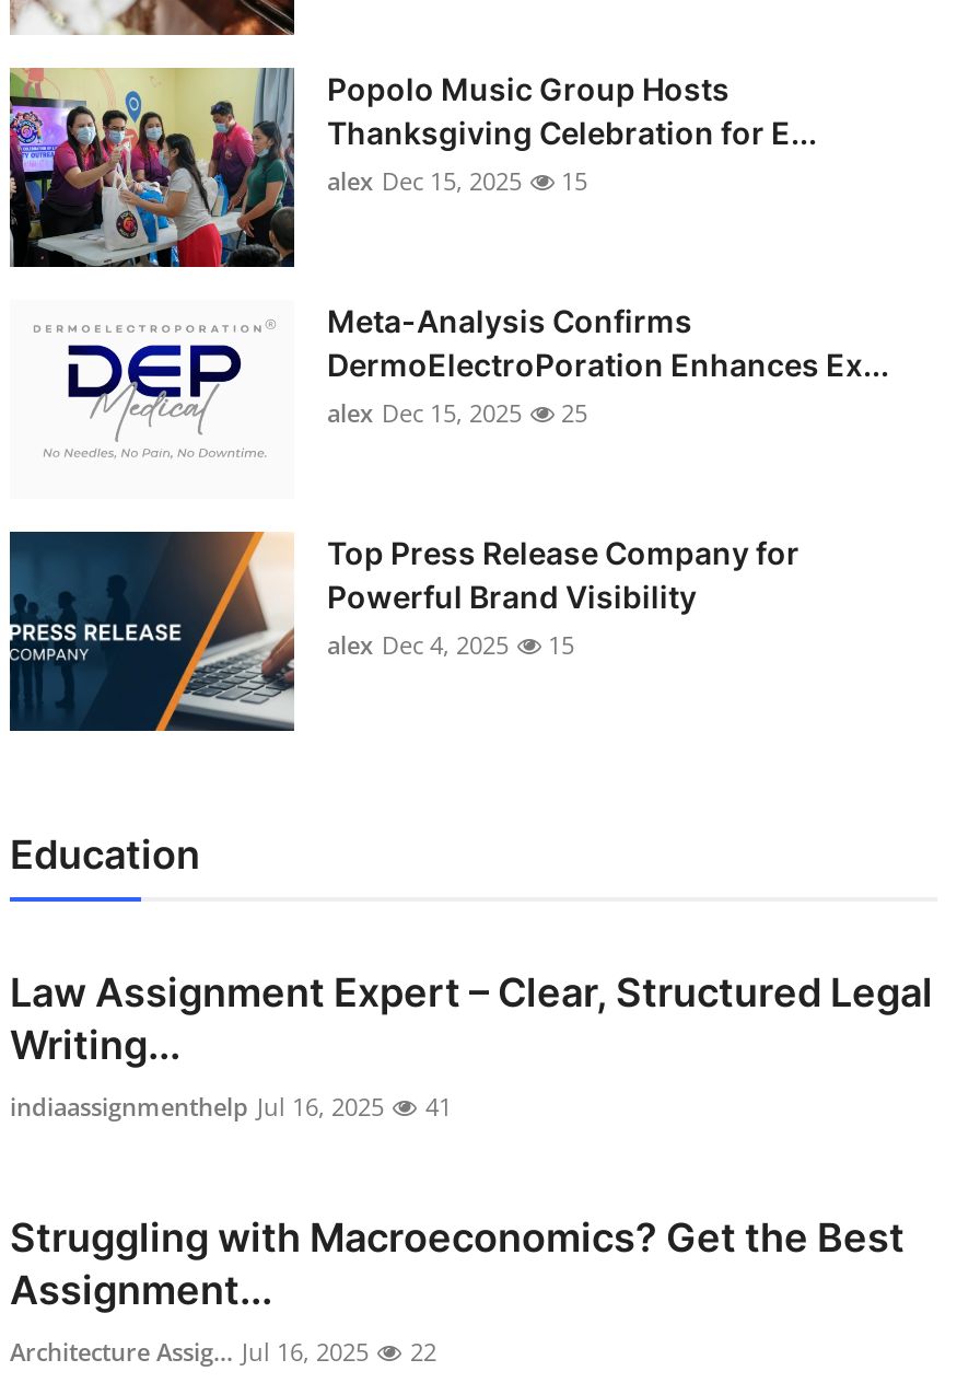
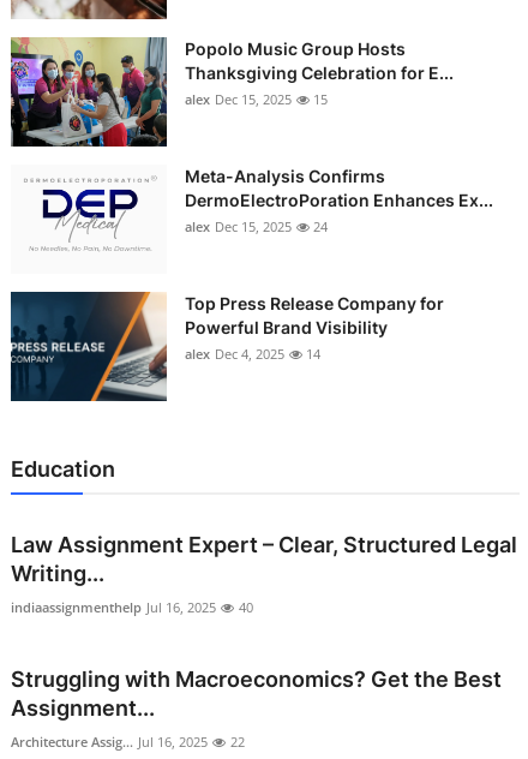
- alex Dec 15, 2025 25
+ alex Dec 15, 2025 24

- alex Dec 4, 2025 15
+ alex Dec 4, 2025 14

- indiaassignmenthelp Jul 16, 2025 41
+ indiaassignmenthelp Jul 16, 2025 40
